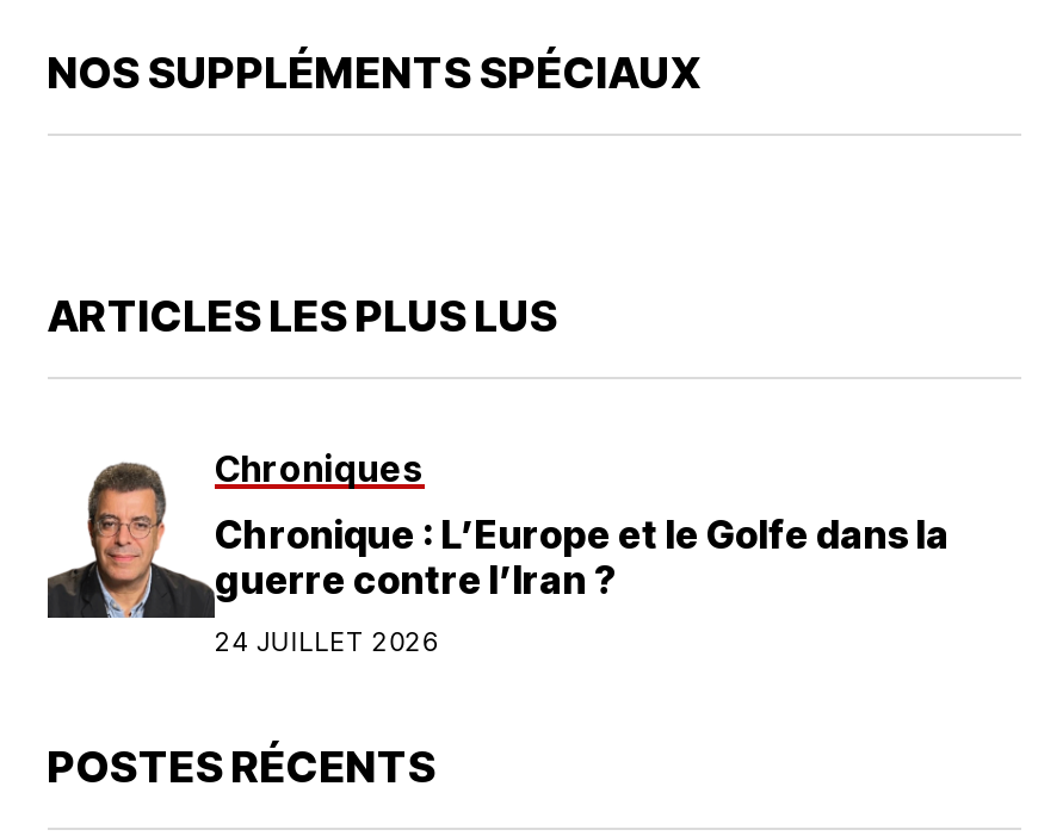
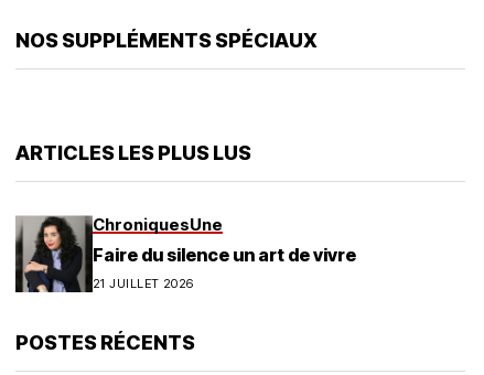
- [image]
- Chroniques
- Chronique : L’Europe et le Golfe dans la
- guerre contre l’Iran ?
- 24 JUILLET 2026
+ [image]
+ ChroniquesUne
+ Faire du silence un art de vivre
+ 21 JUILLET 2026
